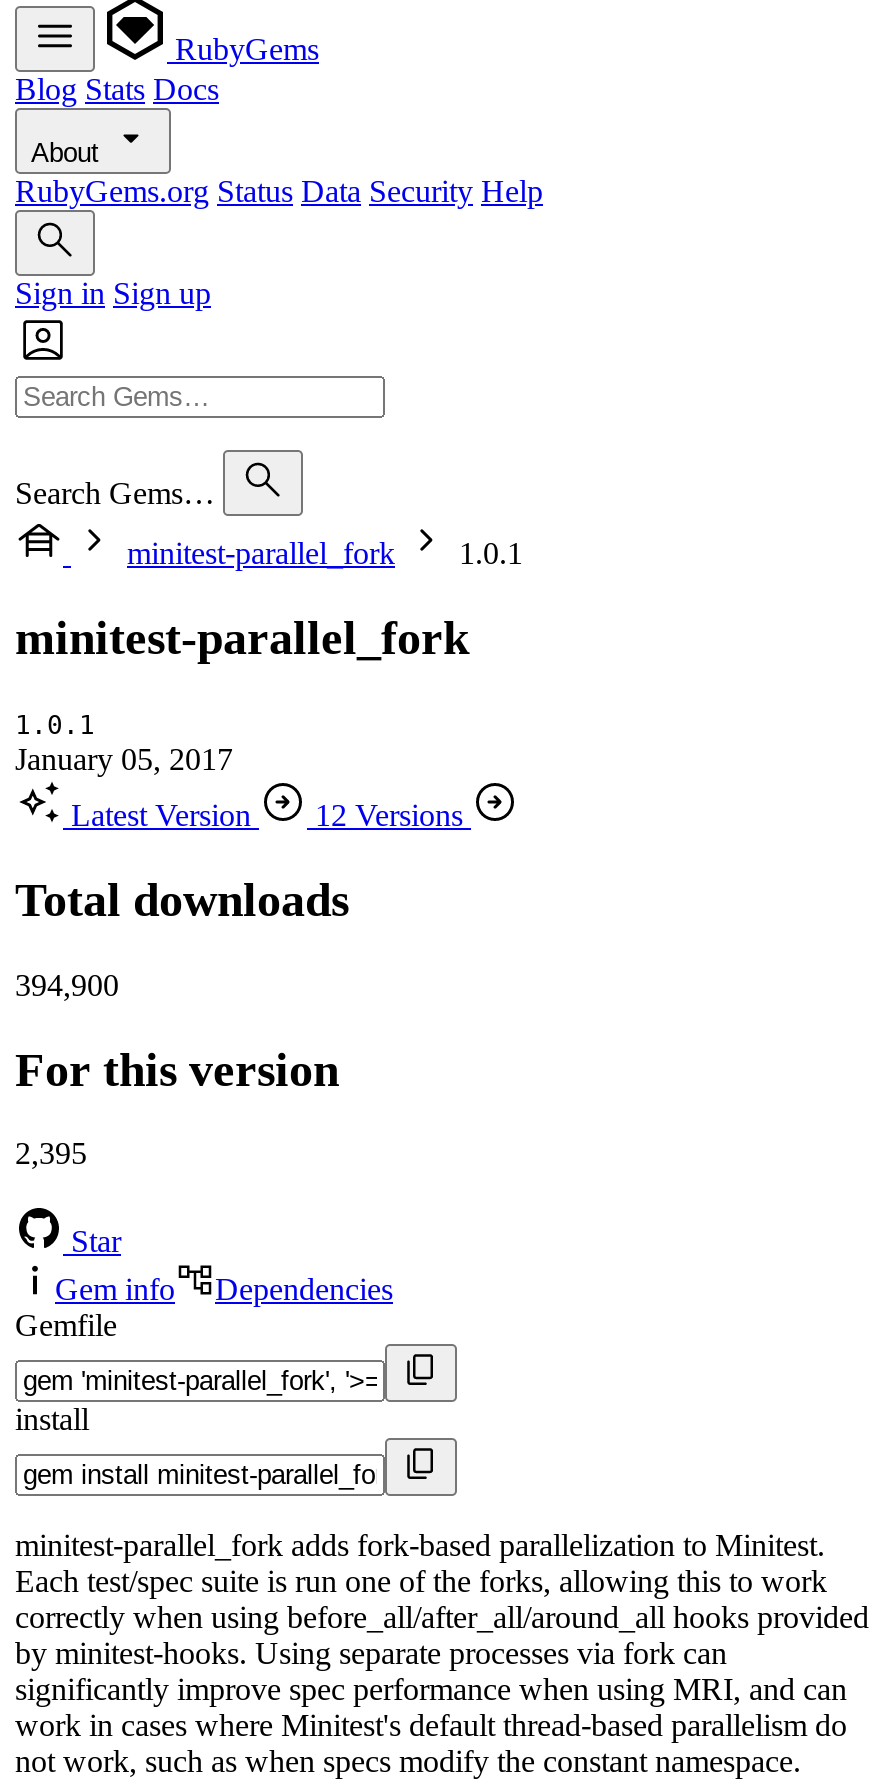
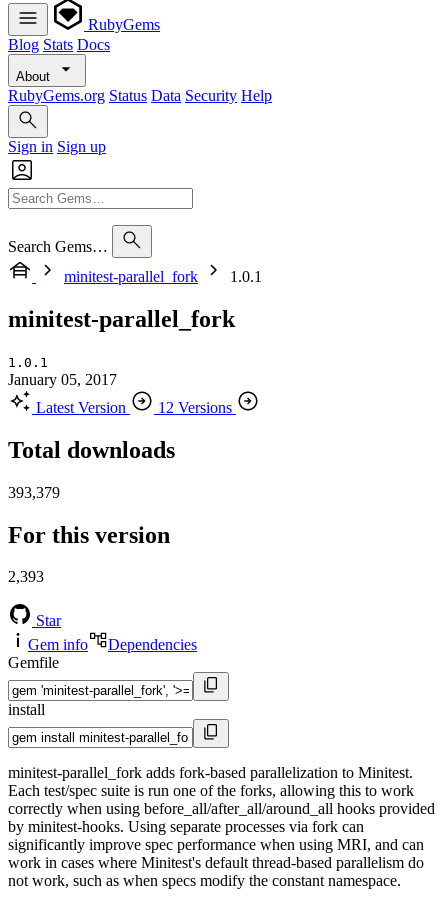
- 394,900
+ 393,379

- 2,395
+ 2,393
